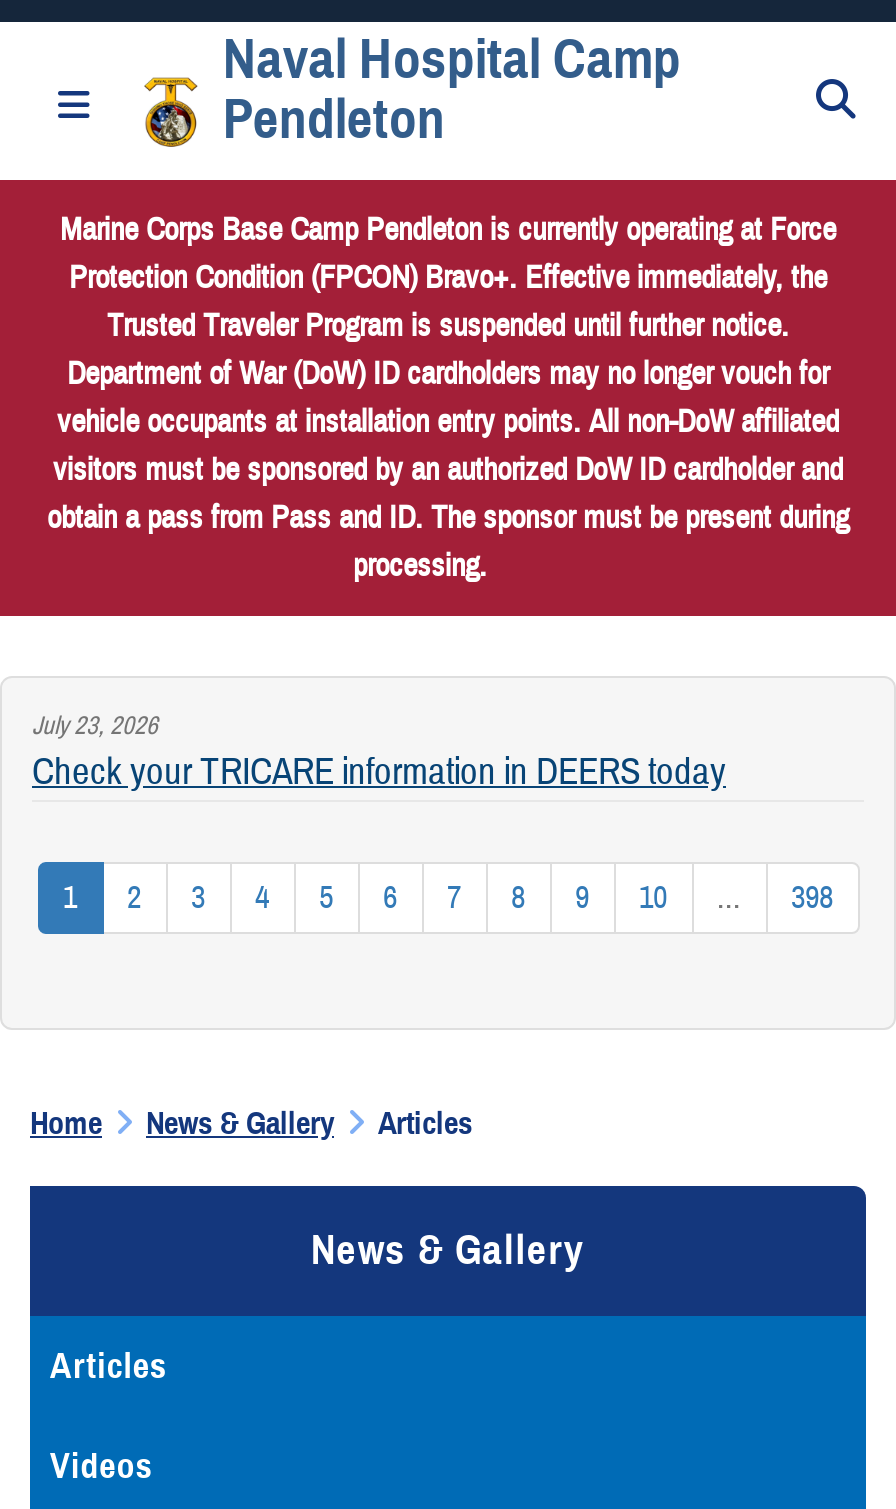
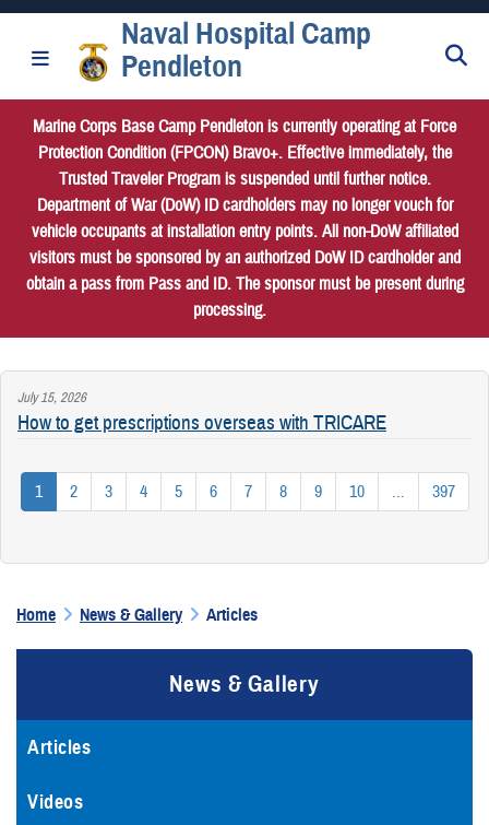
- July 23, 2026
- Check your TRICARE information in DEERS today
+ July 15, 2026
+ How to get prescriptions overseas with TRICARE

- 398
+ 397
